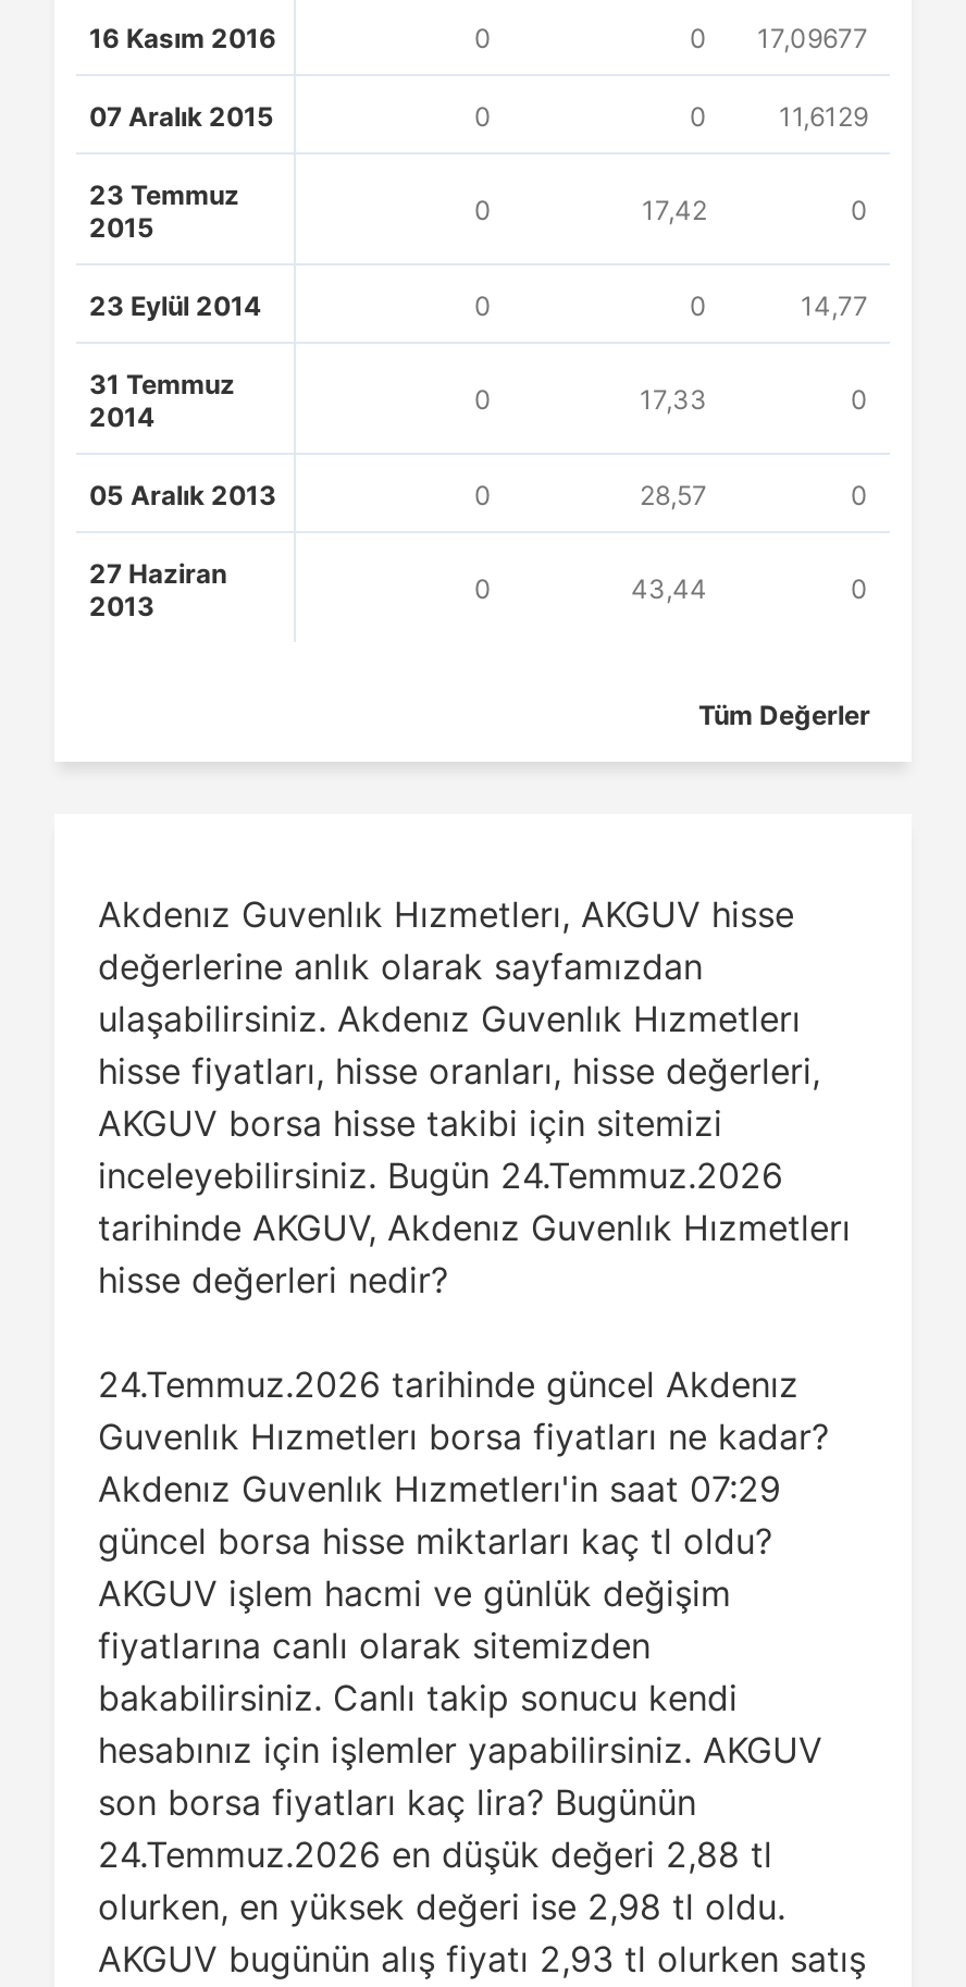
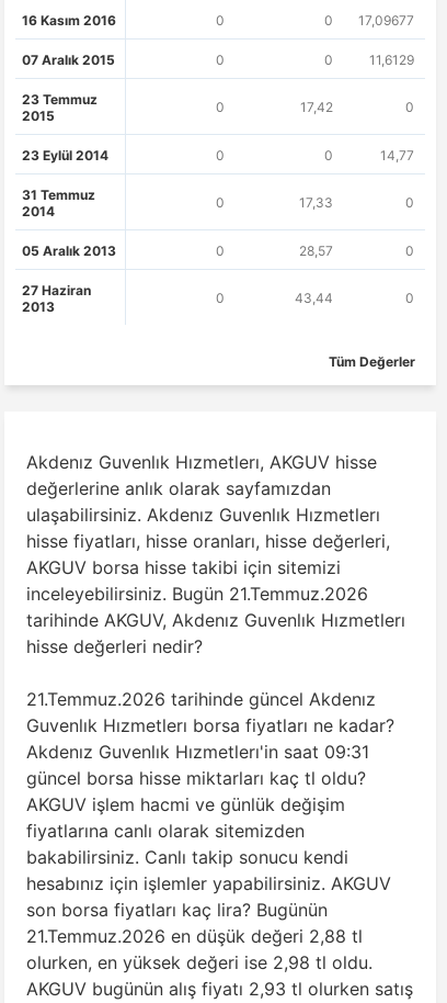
- inceleyebilirsiniz. Bugün 24.Temmuz.2026
+ inceleyebilirsiniz. Bugün 21.Temmuz.2026

- 24.Temmuz.2026 tarihinde güncel Akdenız
+ 21.Temmuz.2026 tarihinde güncel Akdenız

- Akdenız Guvenlık Hızmetlerı'in saat 07:29
+ Akdenız Guvenlık Hızmetlerı'in saat 09:31

- 24.Temmuz.2026 en düşük değeri 2,88 tl
+ 21.Temmuz.2026 en düşük değeri 2,88 tl
